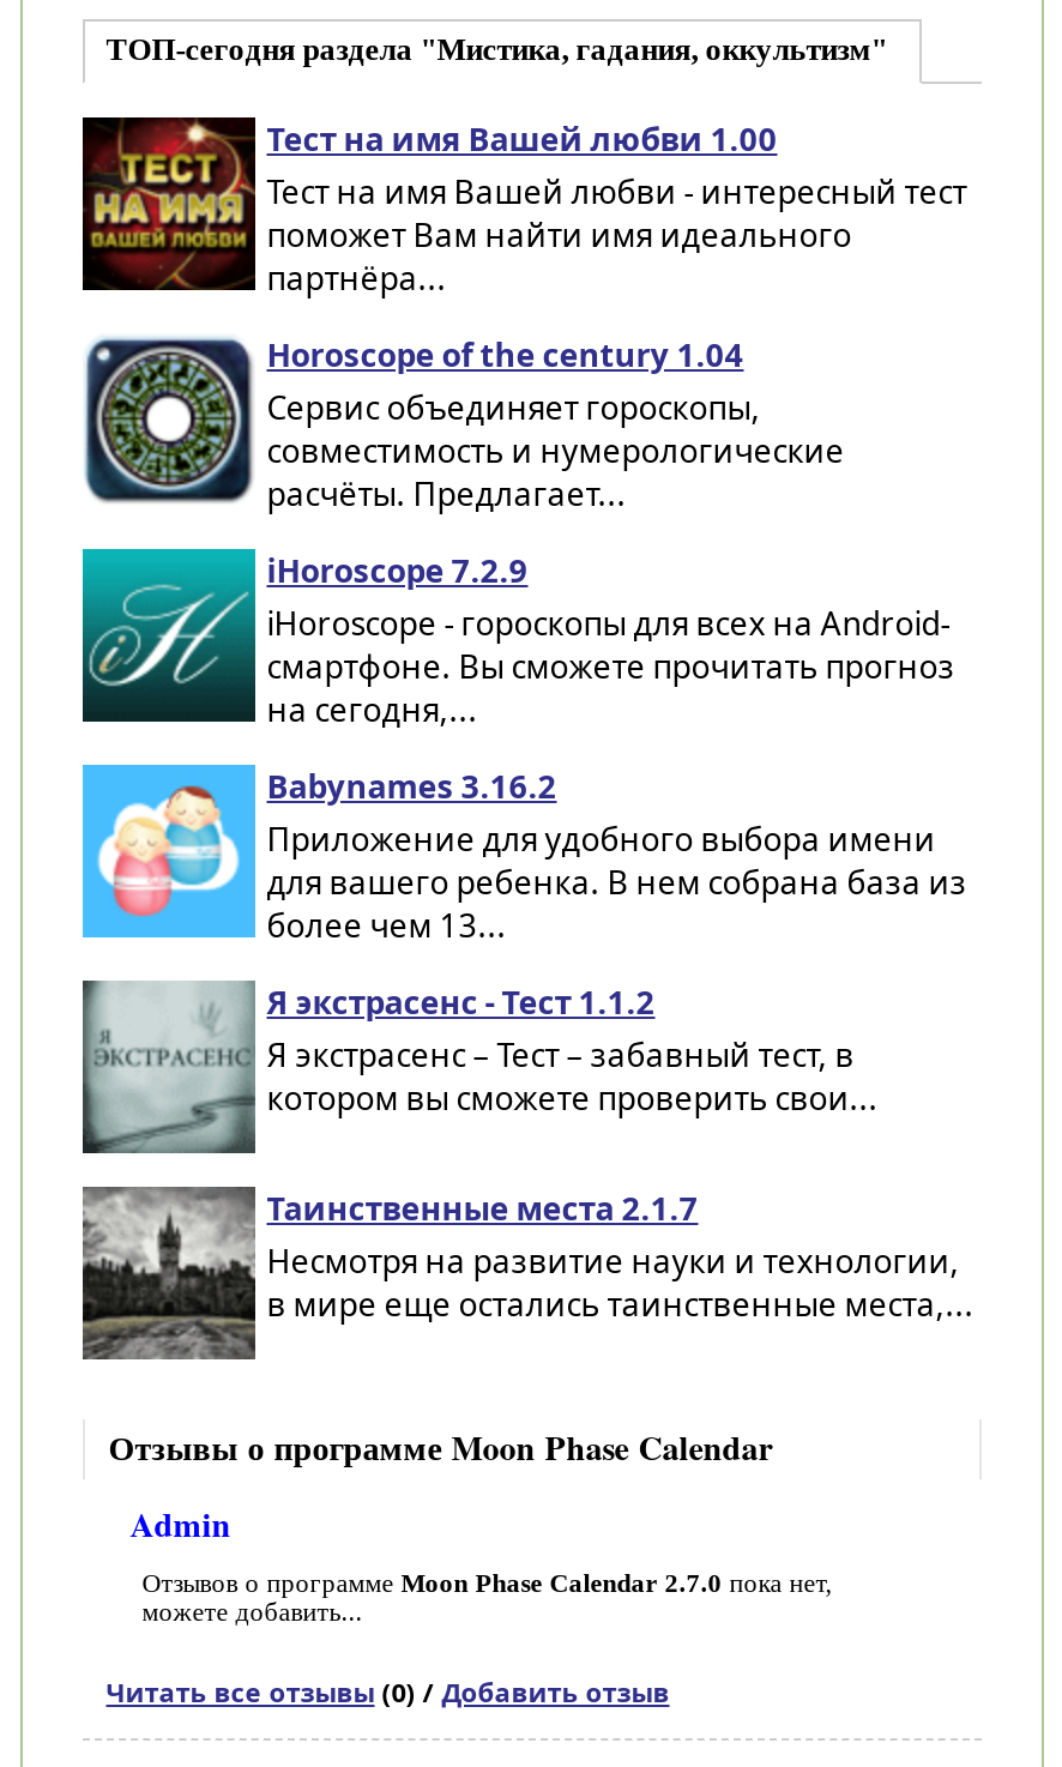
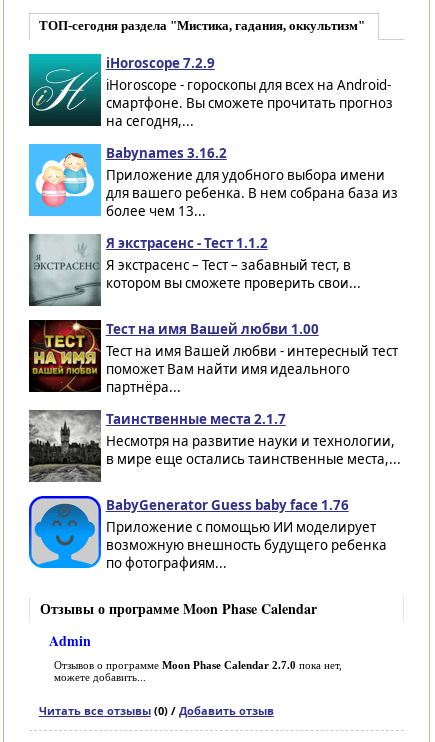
moved down: [image] | Тест на имя Вашей любви 1.00 | Тест на имя Вашей любви - интересный тест | поможет Вам найти имя идеального | партнёра...

- [image]
- Horoscope of the century 1.04
- Сервис объединяет гороскопы,
- совместимость и нумерологические
- расчёты. Предлагает...

moved up: [image] | iHoroscope 7.2.9 | iHoroscope - гороскопы для всех на Android- | ... | Я экстрасенс – Тест – забавный тест, в | котором вы сможете проверить свои...

moved up: [image] | Таинственные места 2.1.7 | Несмотря на развитие науки и технологии, | в мире еще остались таинственные места,...

+ [image]
+ BabyGenerator Guess baby face 1.76
+ Приложение с помощью ИИ моделирует
+ возможную внешность будущего ребенка
+ по фотографиям...
